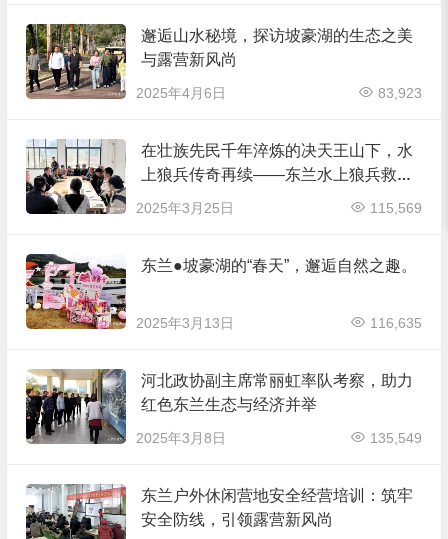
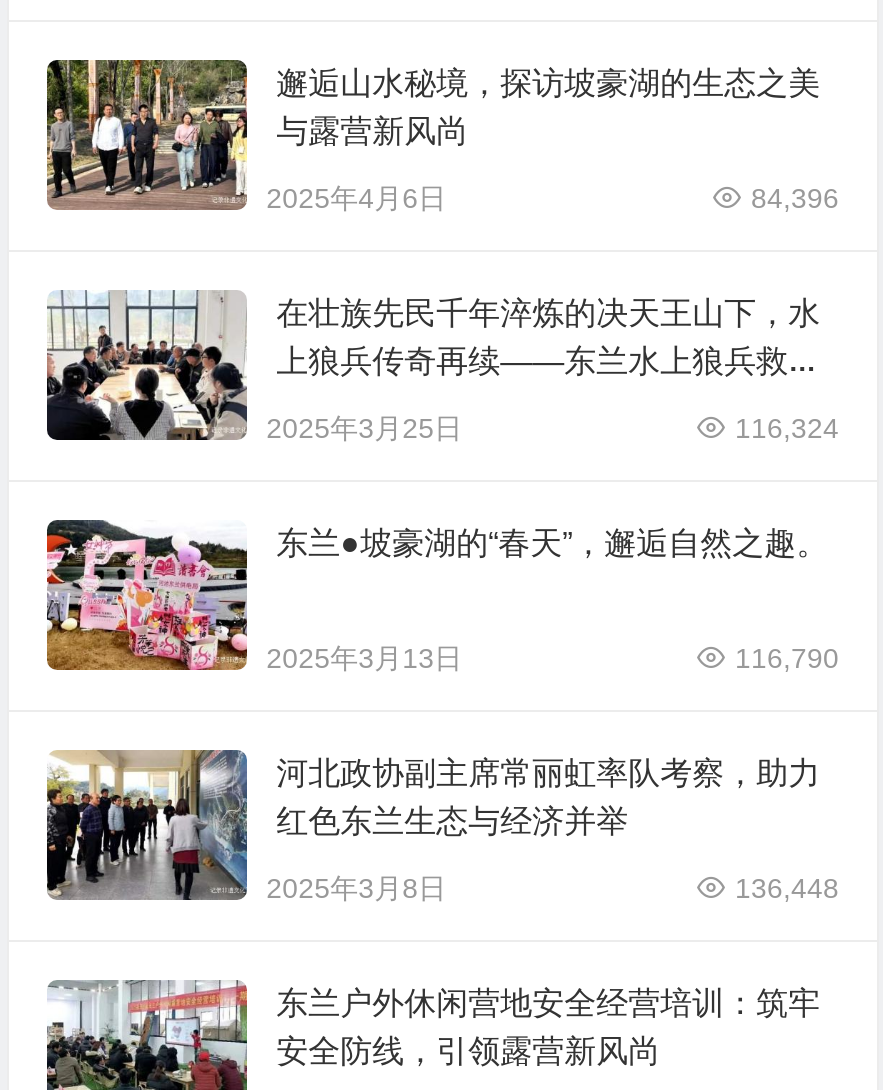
- 83,923
+ 84,396

- 115,569
+ 116,324

- 116,635
+ 116,790

- 135,549
+ 136,448
